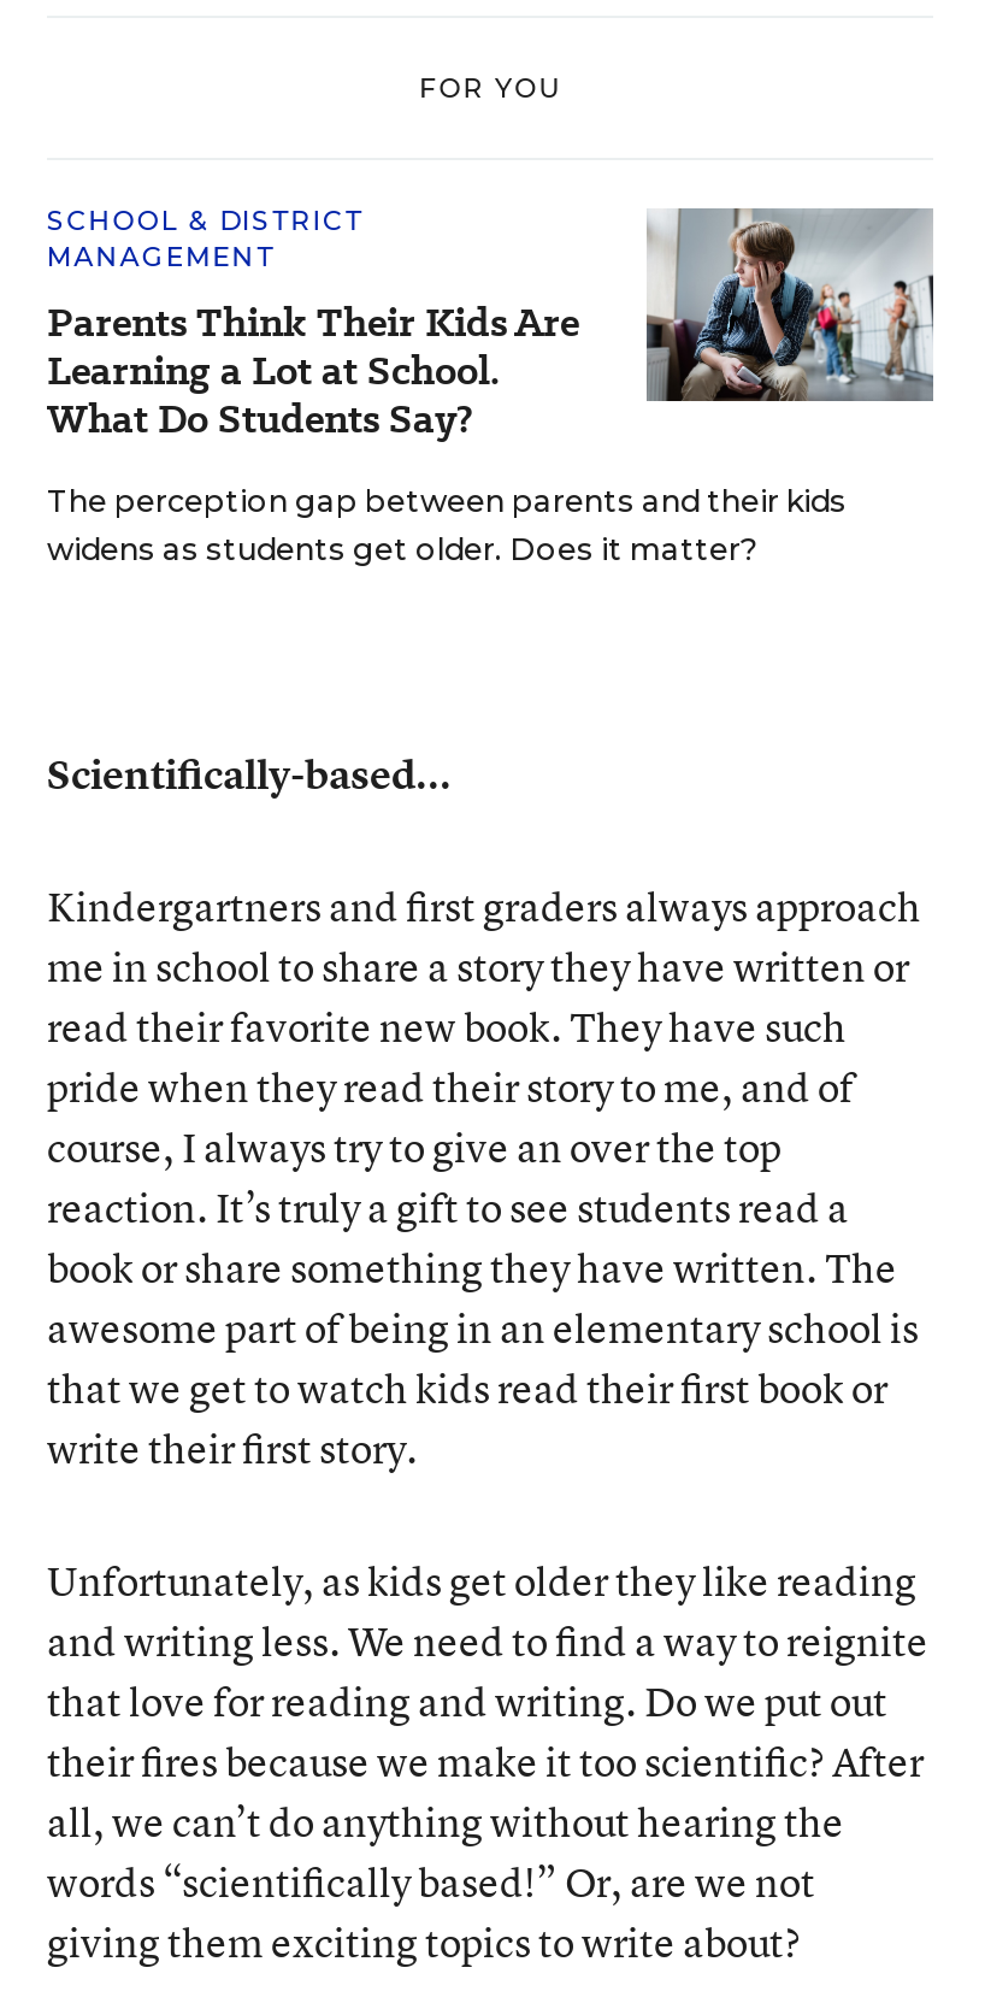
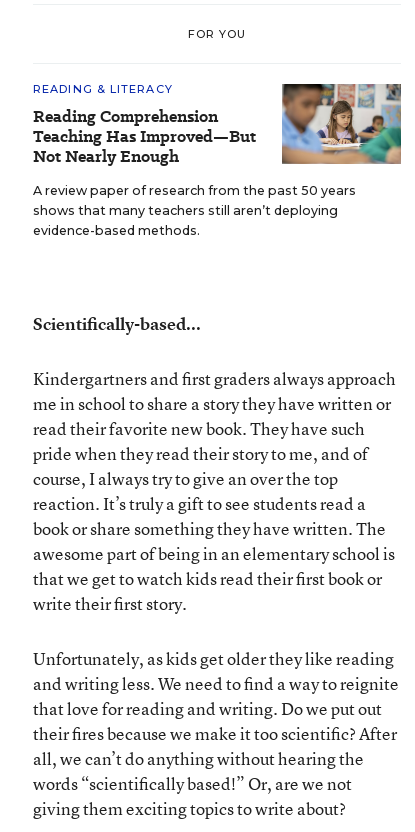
- [image]
- SCHOOL & DISTRICT
- MANAGEMENT
- Parents Think Their Kids Are
- Learning a Lot at School.
- What Do Students Say?
+ [image]
+ READING & LITERACY
+ Reading Comprehension
+ Teaching Has Improved—But
+ Not Nearly Enough

- The perception gap between parents and their kids
- widens as students get older. Does it matter?
+ A review paper of research from the past 50 years
+ shows that many teachers still aren’t deploying
+ evidence-based methods.
